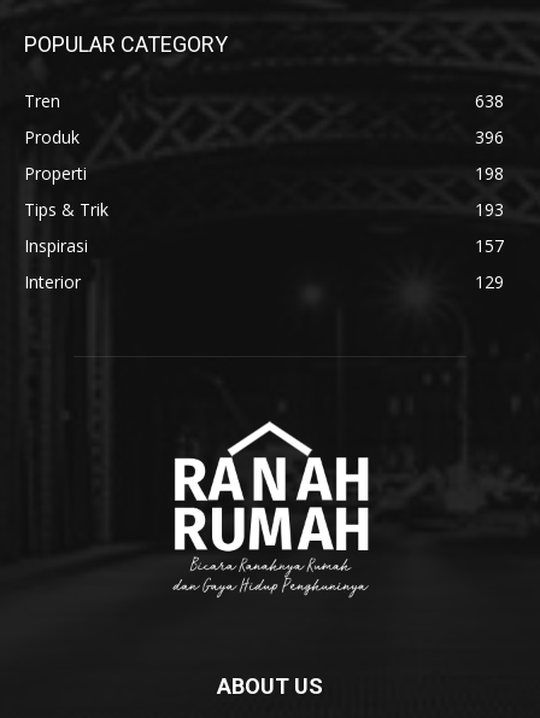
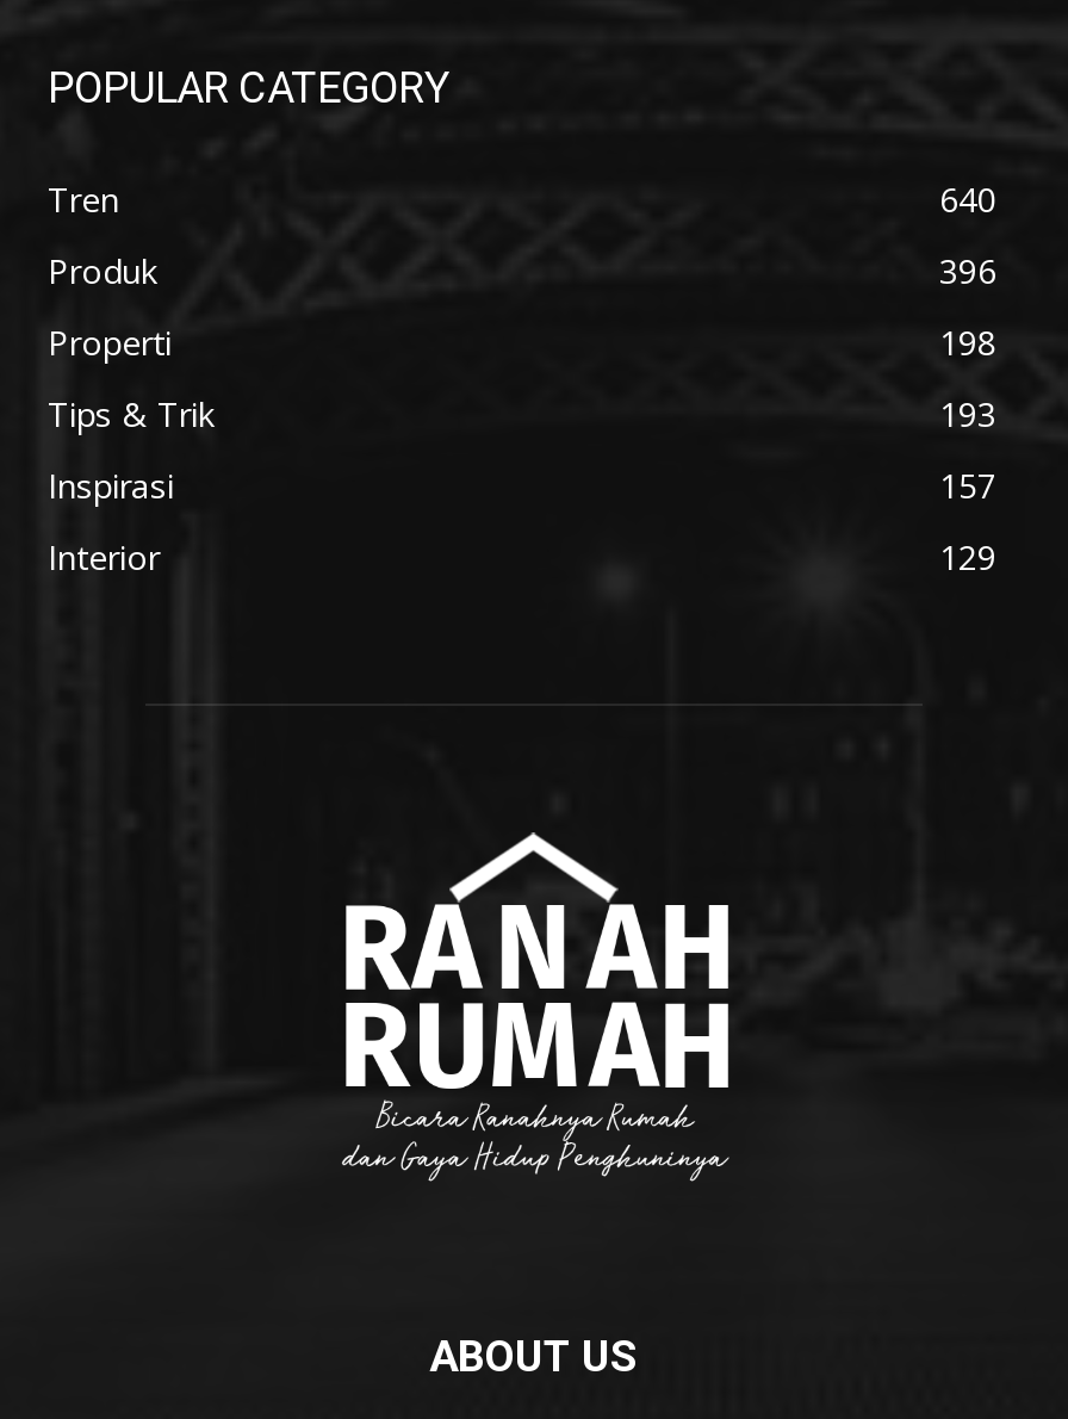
- 638
+ 640
